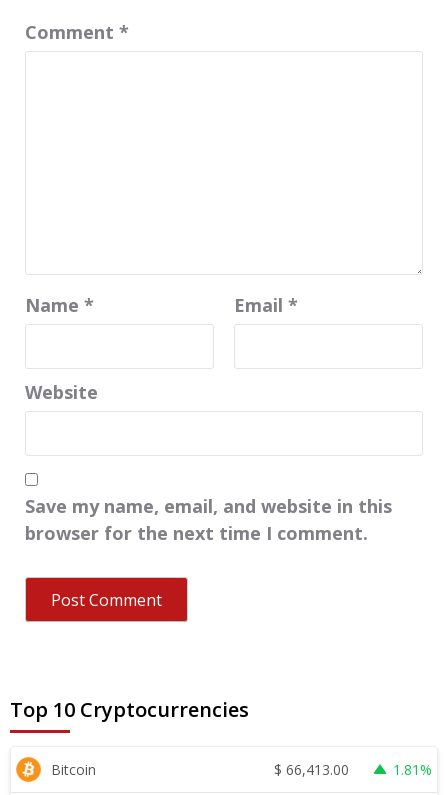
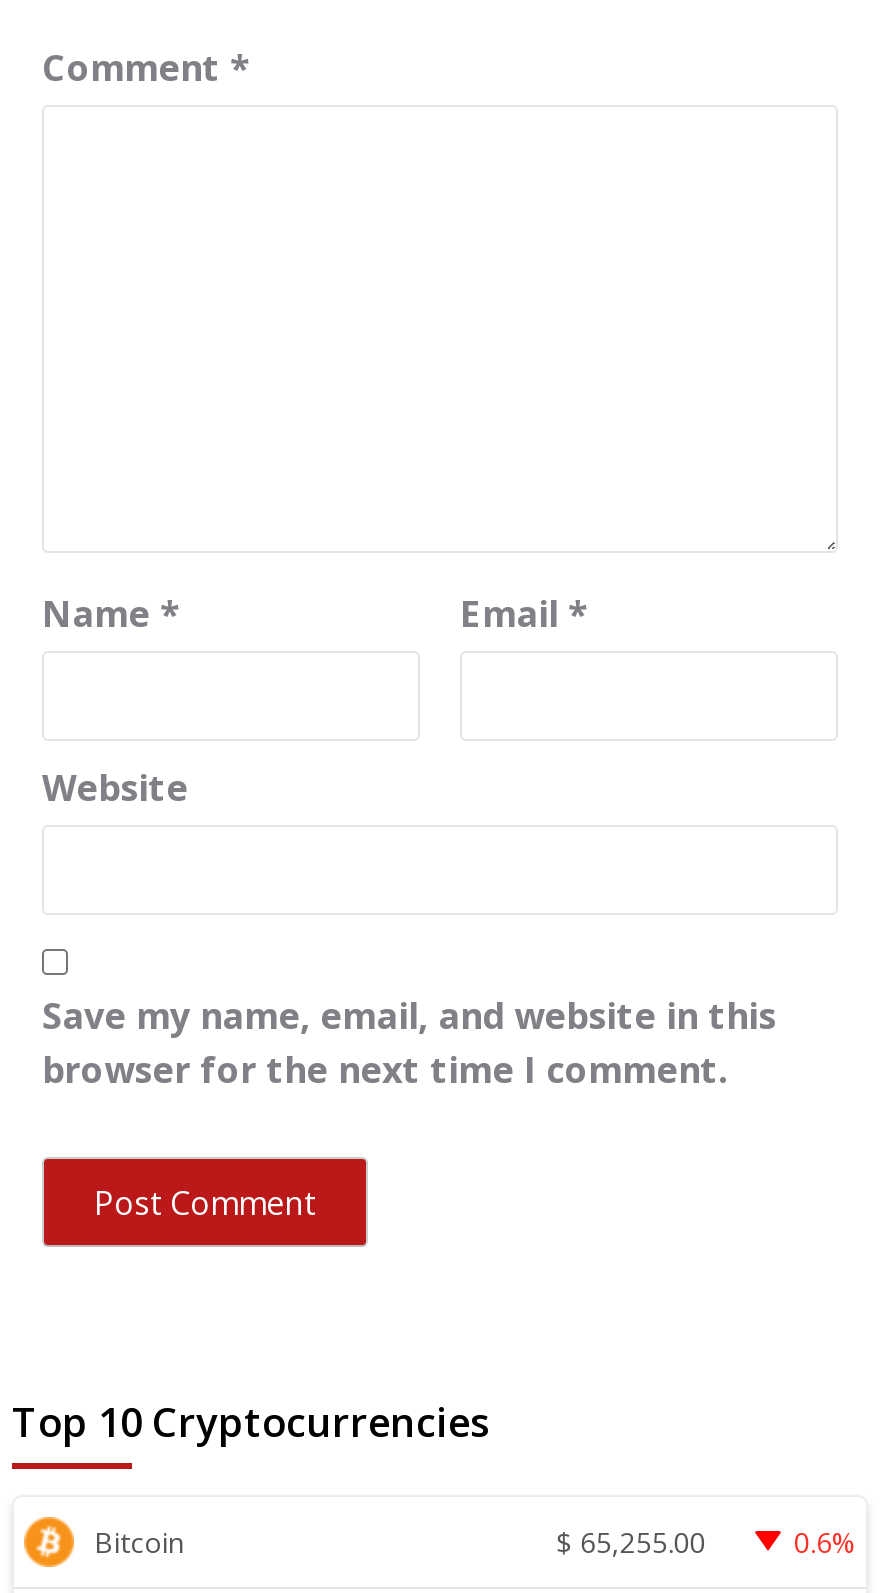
- $ 66,413.00
+ $ 65,255.00

- 1.81%
+ 0.6%
